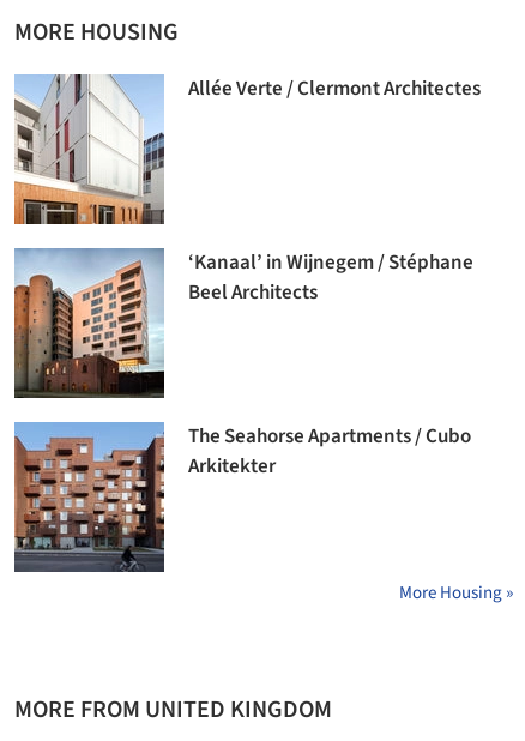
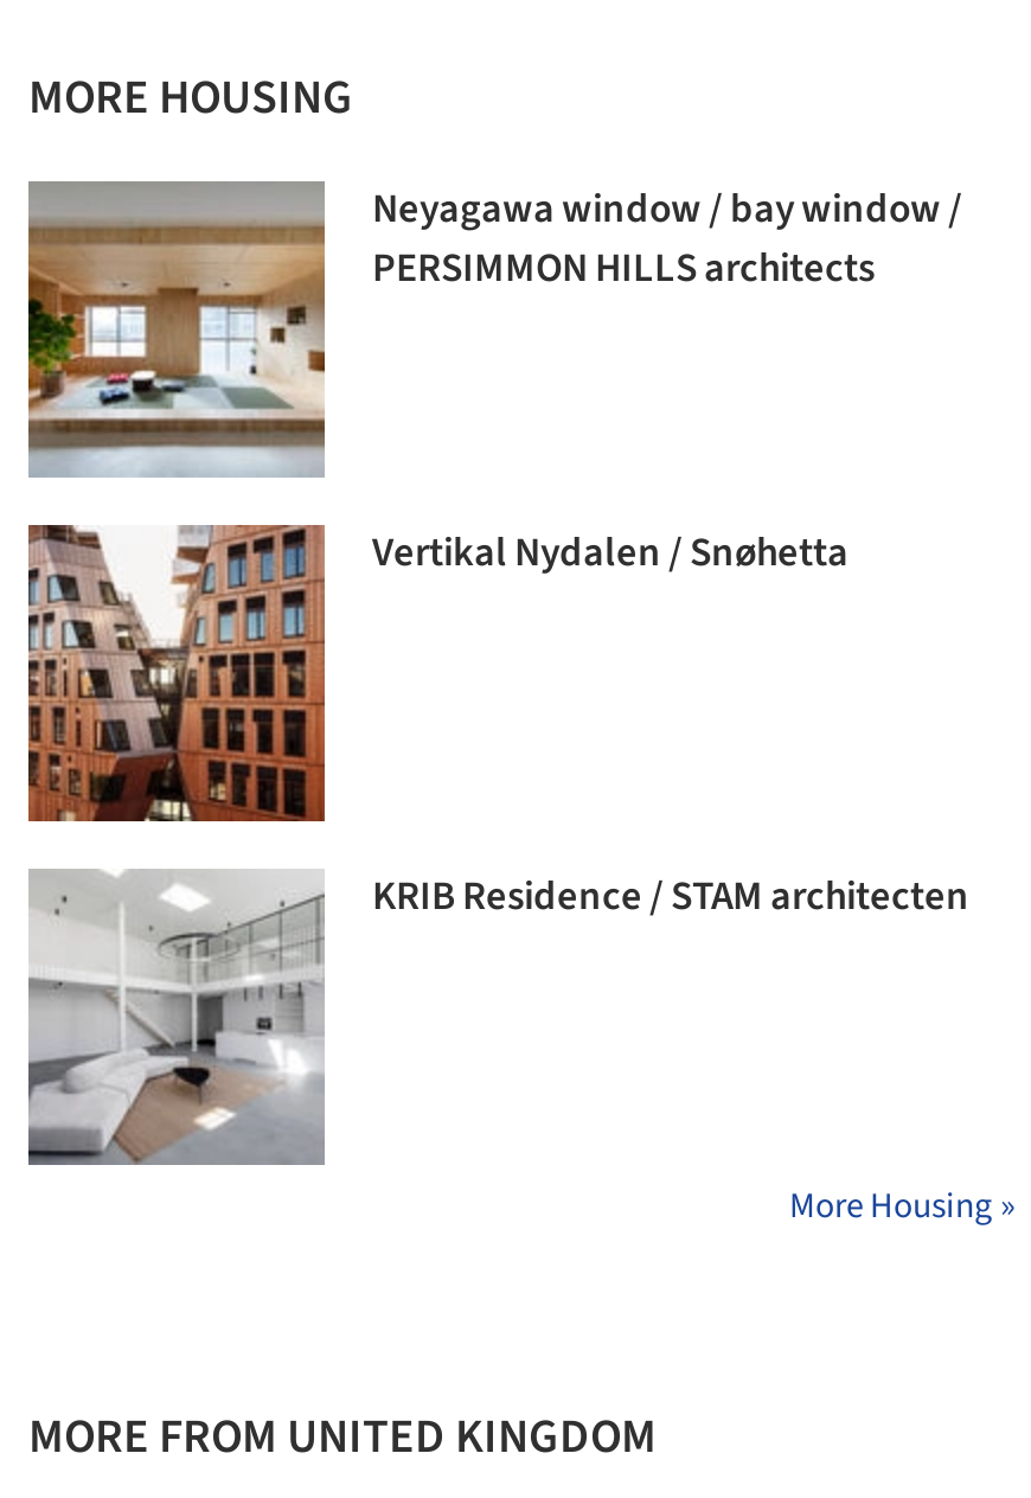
- [image]
- Allée Verte / Clermont Architectes
+ [image]
+ Neyagawa window / bay window /
+ PERSIMMON HILLS architects

- [image]
- ‘Kanaal’ in Wijnegem / Stéphane
- Beel Architects
+ [image]
+ Vertikal Nydalen / Snøhetta

- [image]
- The Seahorse Apartments / Cubo
- Arkitekter
+ [image]
+ KRIB Residence / STAM architecten
